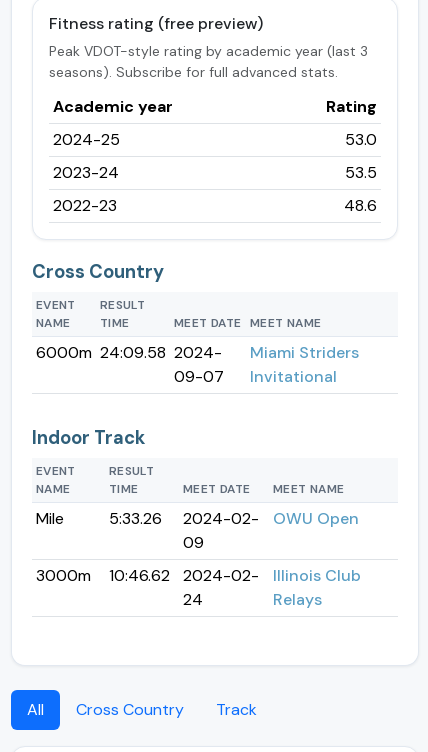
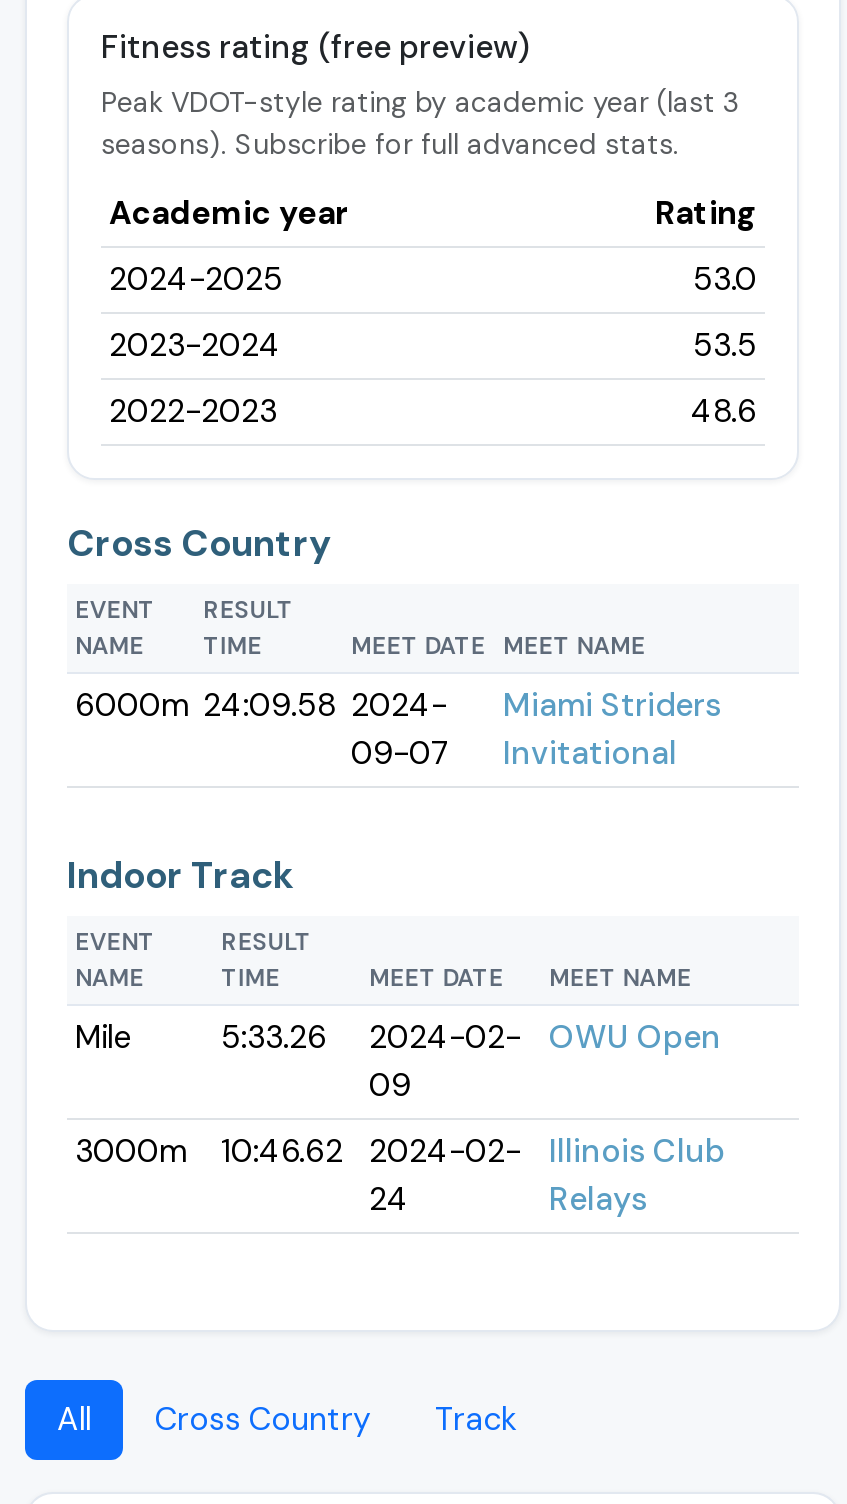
- 2024-25
+ 2024-2025

- 2023-24
+ 2023-2024

- 2022-23
+ 2022-2023
